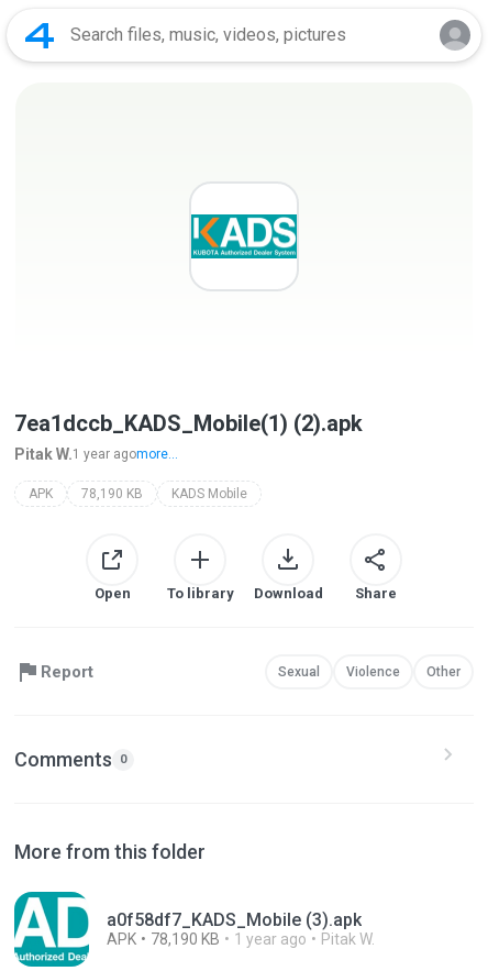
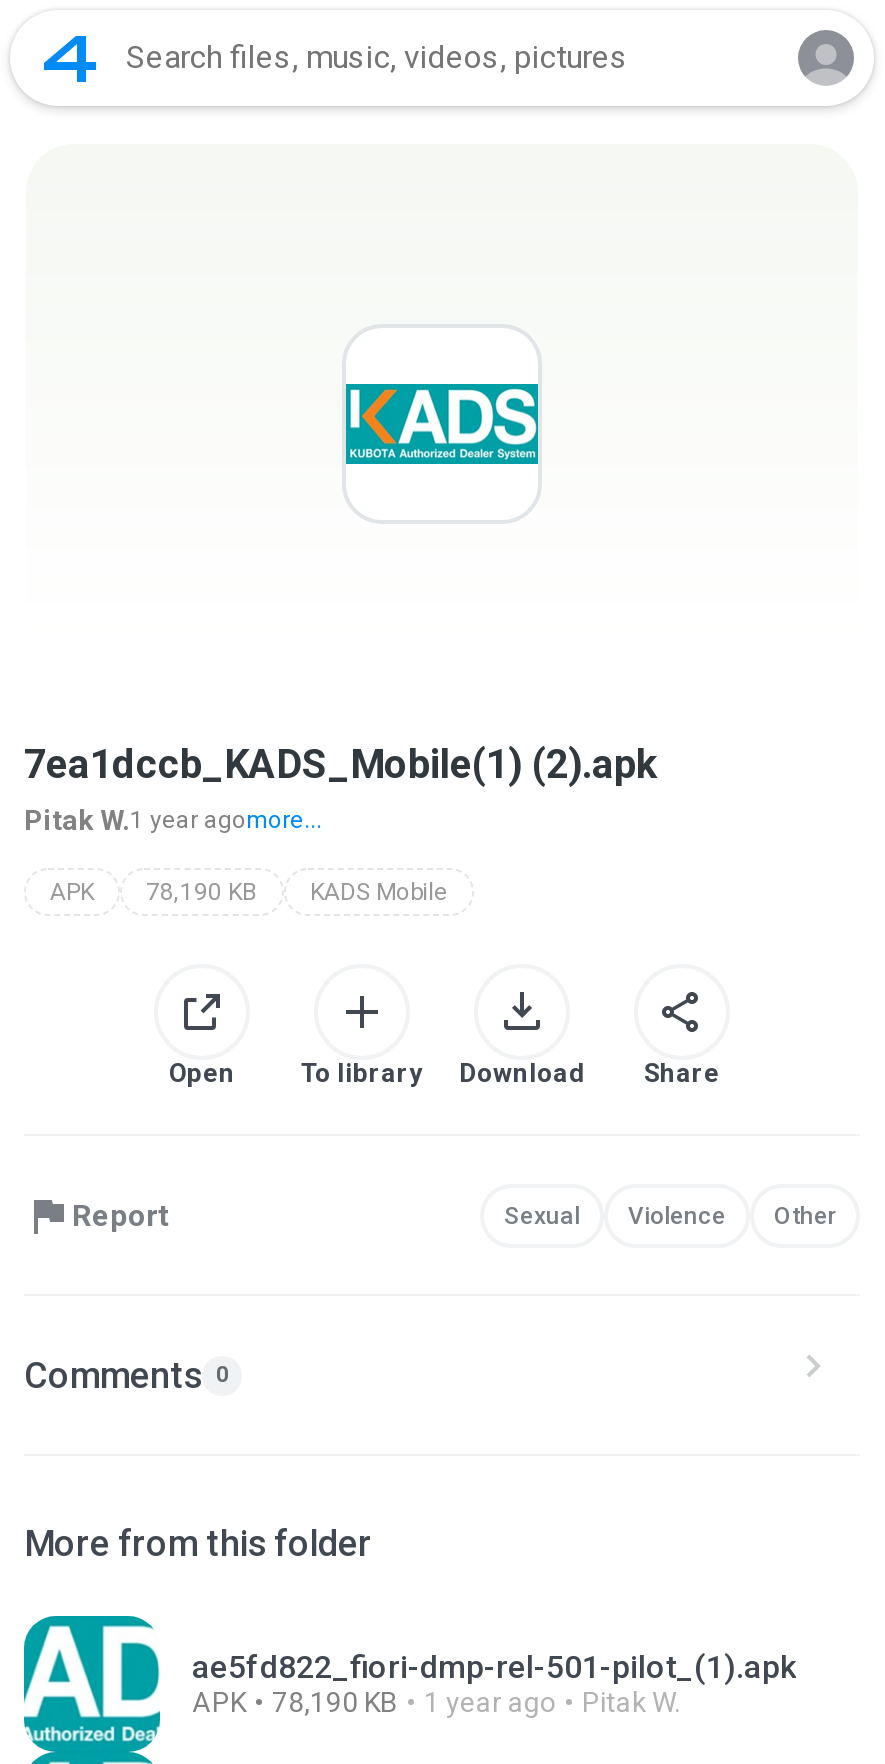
- a0f58df7_KADS_Mobile (3).apk
+ ae5fd822_fiori-dmp-rel-501-pilot_(1).apk
